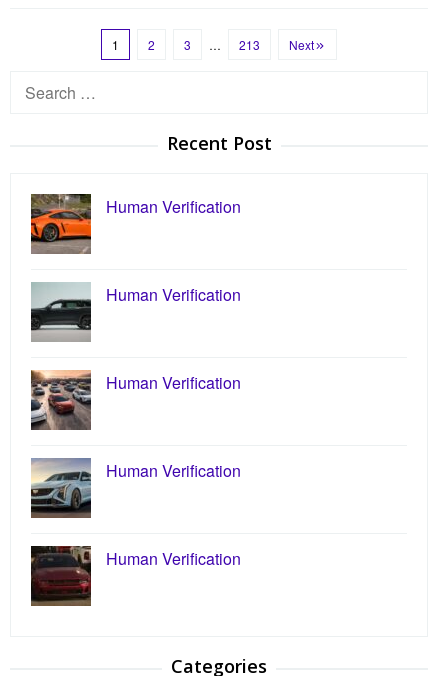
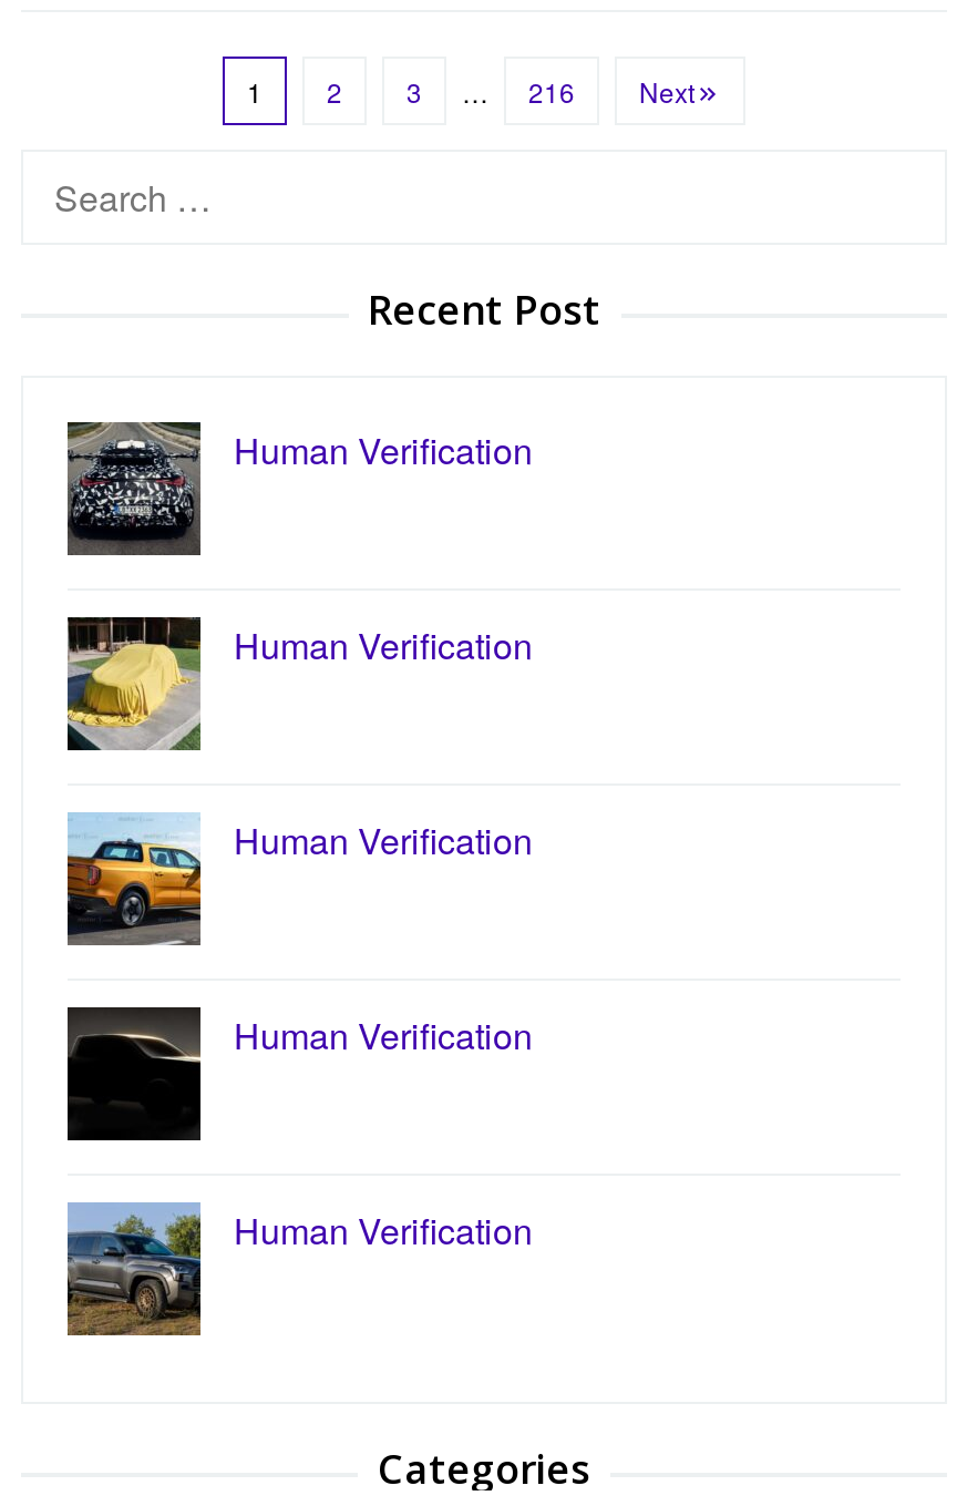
- 213
+ 216

- [image]
+ [image]

- [image]
+ [image]

- [image]
+ [image]

- [image]
+ [image]

- [image]
+ [image]
